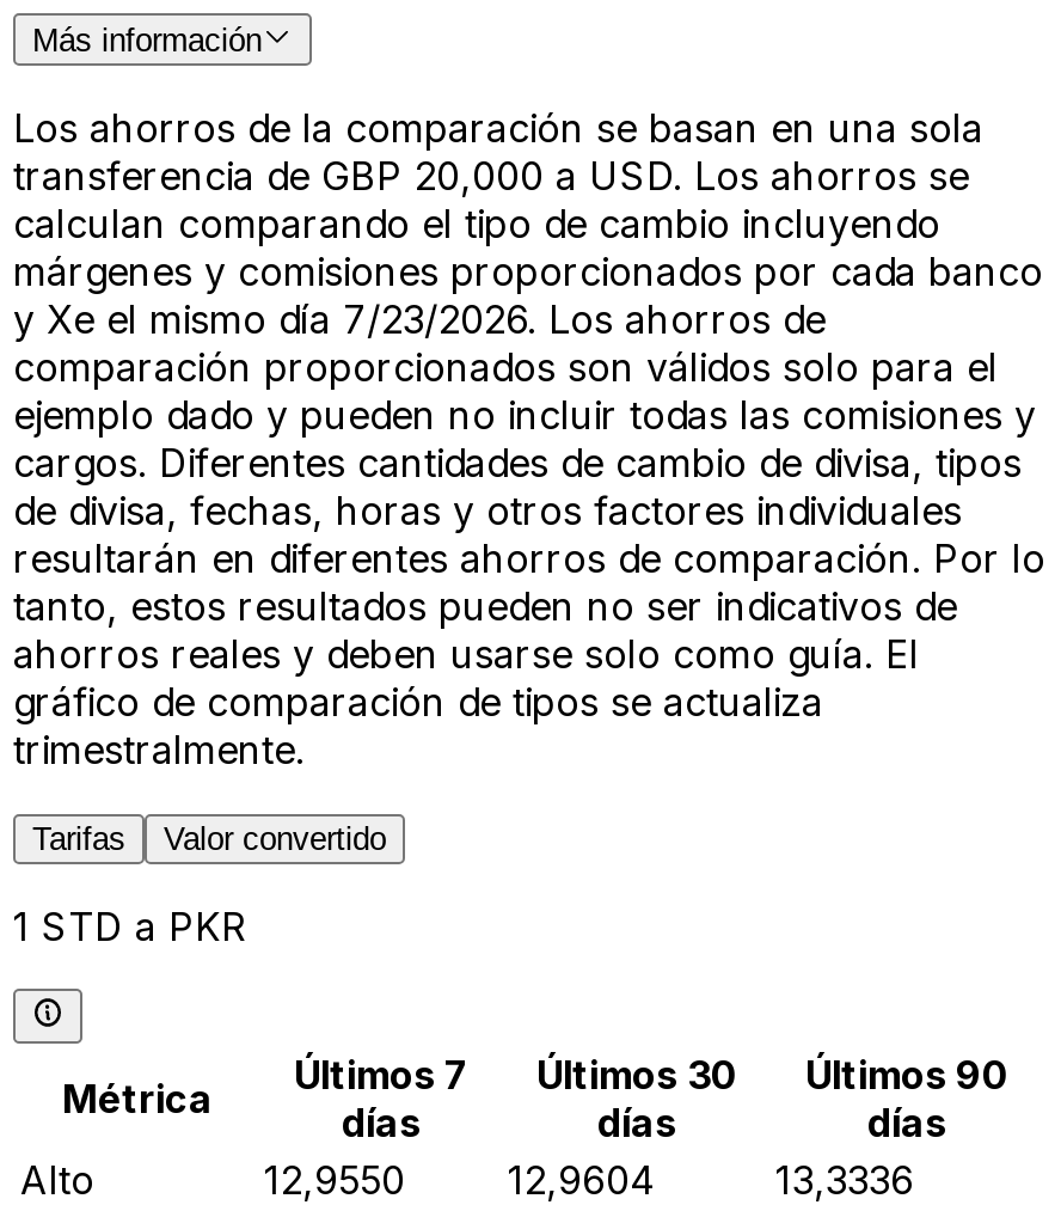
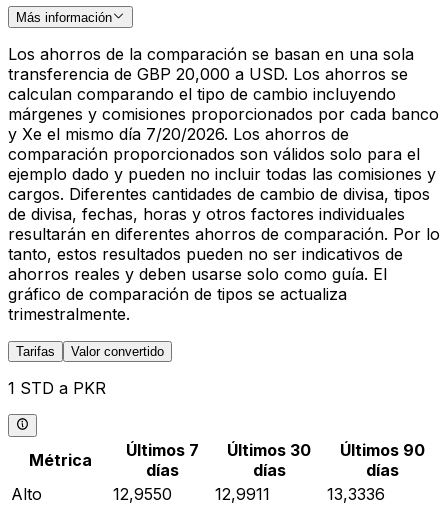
- y Xe el mismo día 7/23/2026. Los ahorros de
+ y Xe el mismo día 7/20/2026. Los ahorros de

- 12,9604
+ 12,9911
